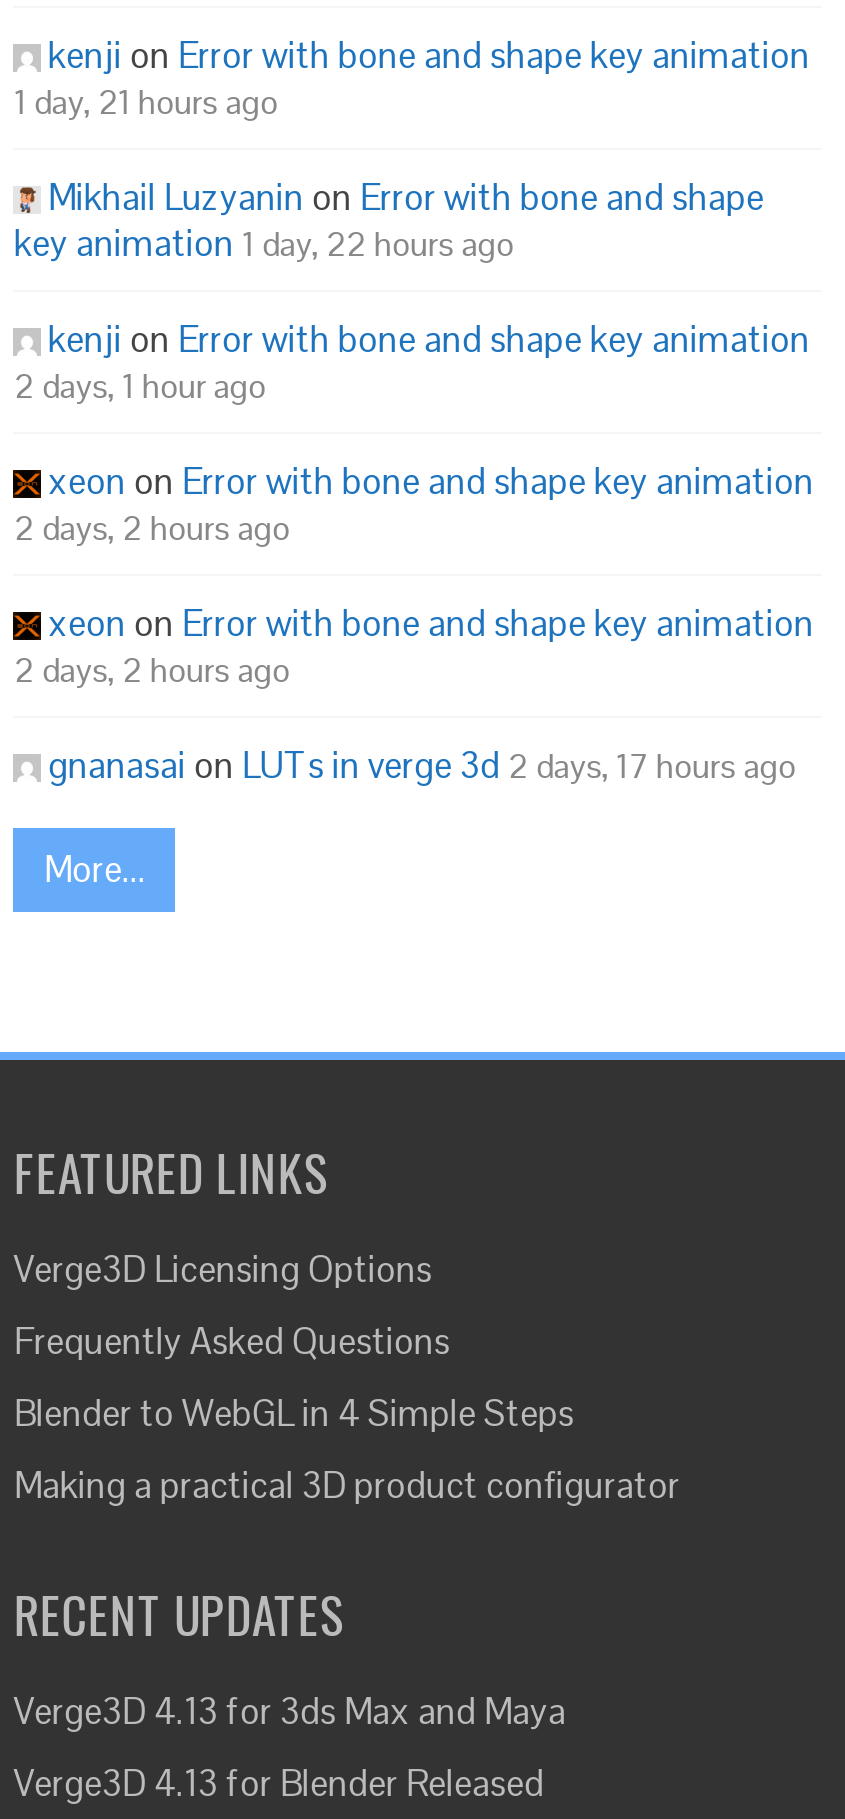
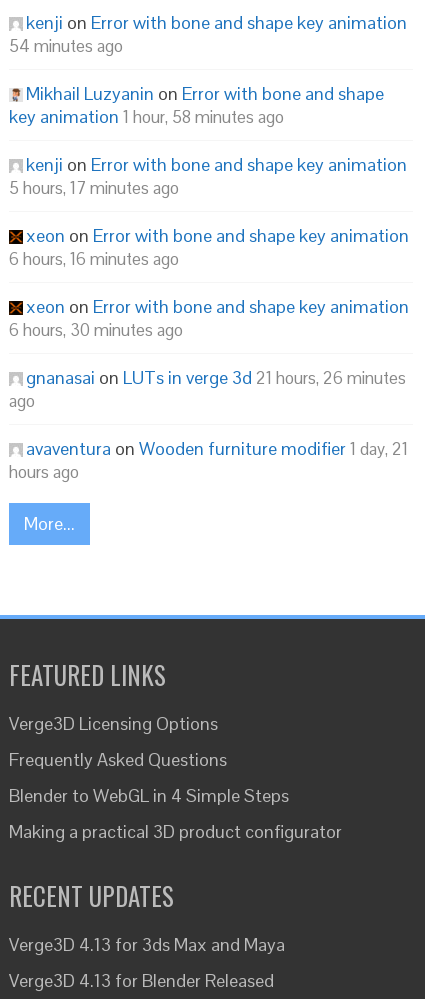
- 1 day, 21 hours ago
+ 54 minutes ago

- key animation 1 day, 22 hours ago
+ key animation 1 hour, 58 minutes ago

- 2 days, 1 hour ago
+ 5 hours, 17 minutes ago

- 2 days, 2 hours ago
+ 6 hours, 16 minutes ago

- 2 days, 2 hours ago
- gnanasai on LUTs in verge 3d 2 days, 17 hours ago
+ 6 hours, 30 minutes ago
+ gnanasai on LUTs in verge 3d 21 hours, 26 minutes
+ ago
+ avaventura on Wooden furniture modifier 1 day, 21
+ hours ago
